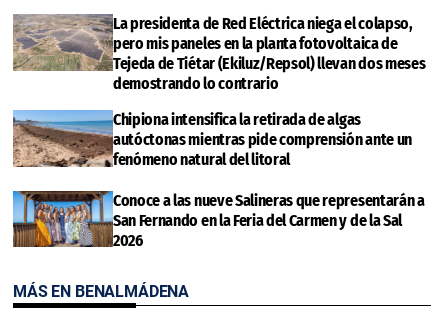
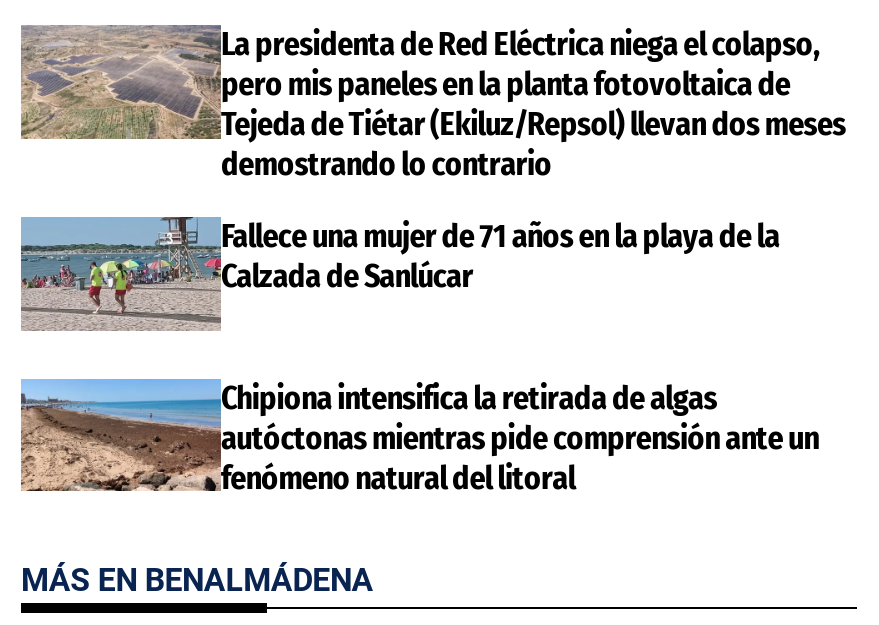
+ Fallece una mujer de 71 años en la playa de la
+ Calzada de Sanlúcar

moved down: [image] | Chipiona intensifica la retirada de algas | autóctonas mientras pide comprensión ante un | fenómeno natural del litoral

- [image]
- Conoce a las nueve Salineras que representarán a
- San Fernando en la Feria del Carmen y de la Sal
- 2026
